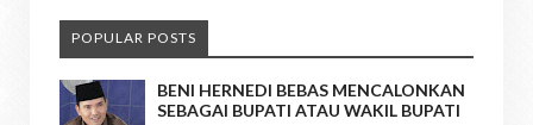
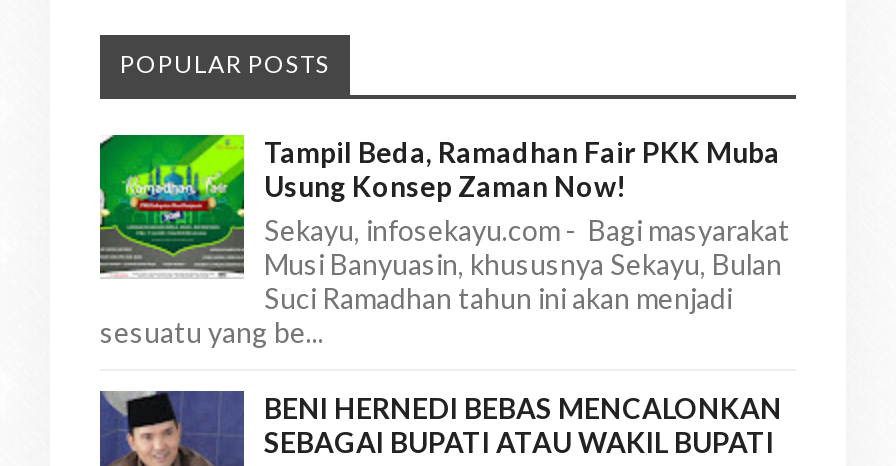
+ [image]
+ Tampil Beda, Ramadhan Fair PKK Muba
+ Usung Konsep Zaman Now!
+ Sekayu, infosekayu.com - Bagi masyarakat
+ Musi Banyuasin, khususnya Sekayu, Bulan
+ Suci Ramadhan tahun ini akan menjadi
+ sesuatu yang be...
